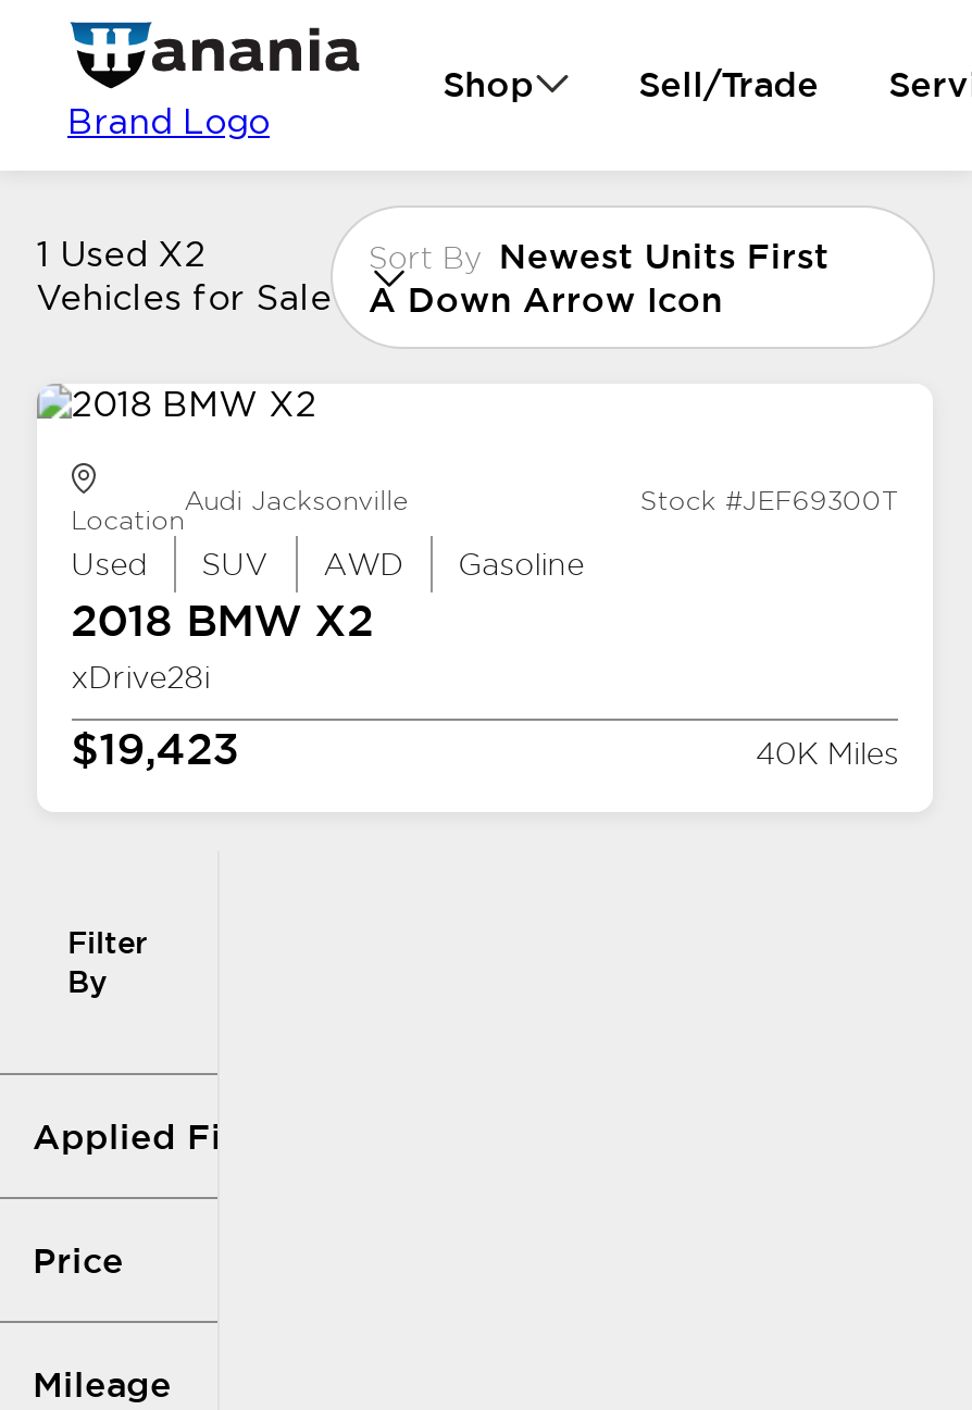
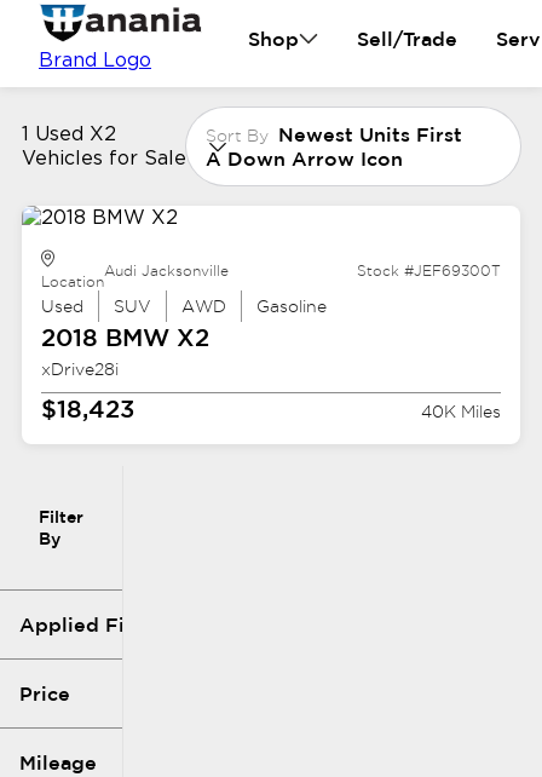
- $19,423
+ $18,423
